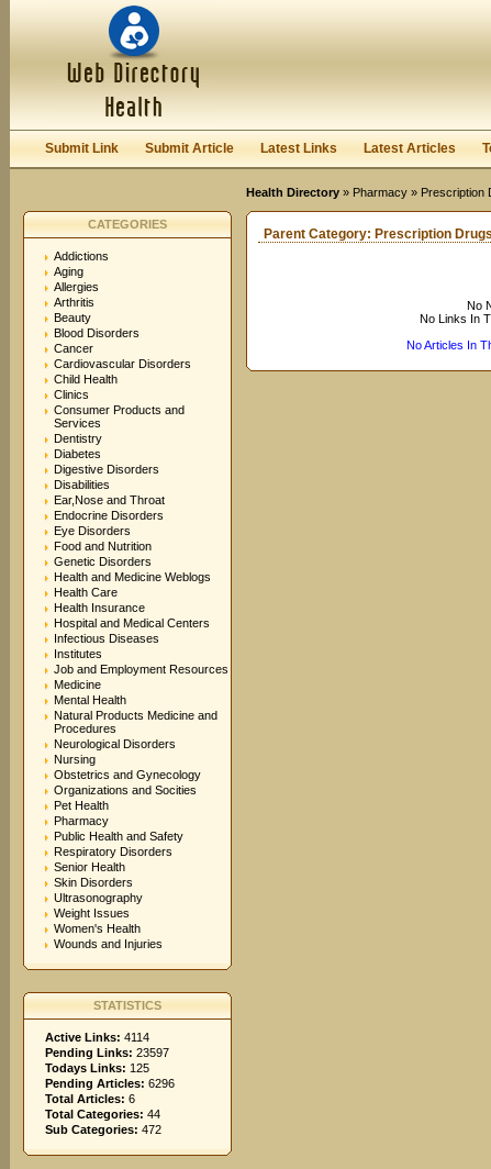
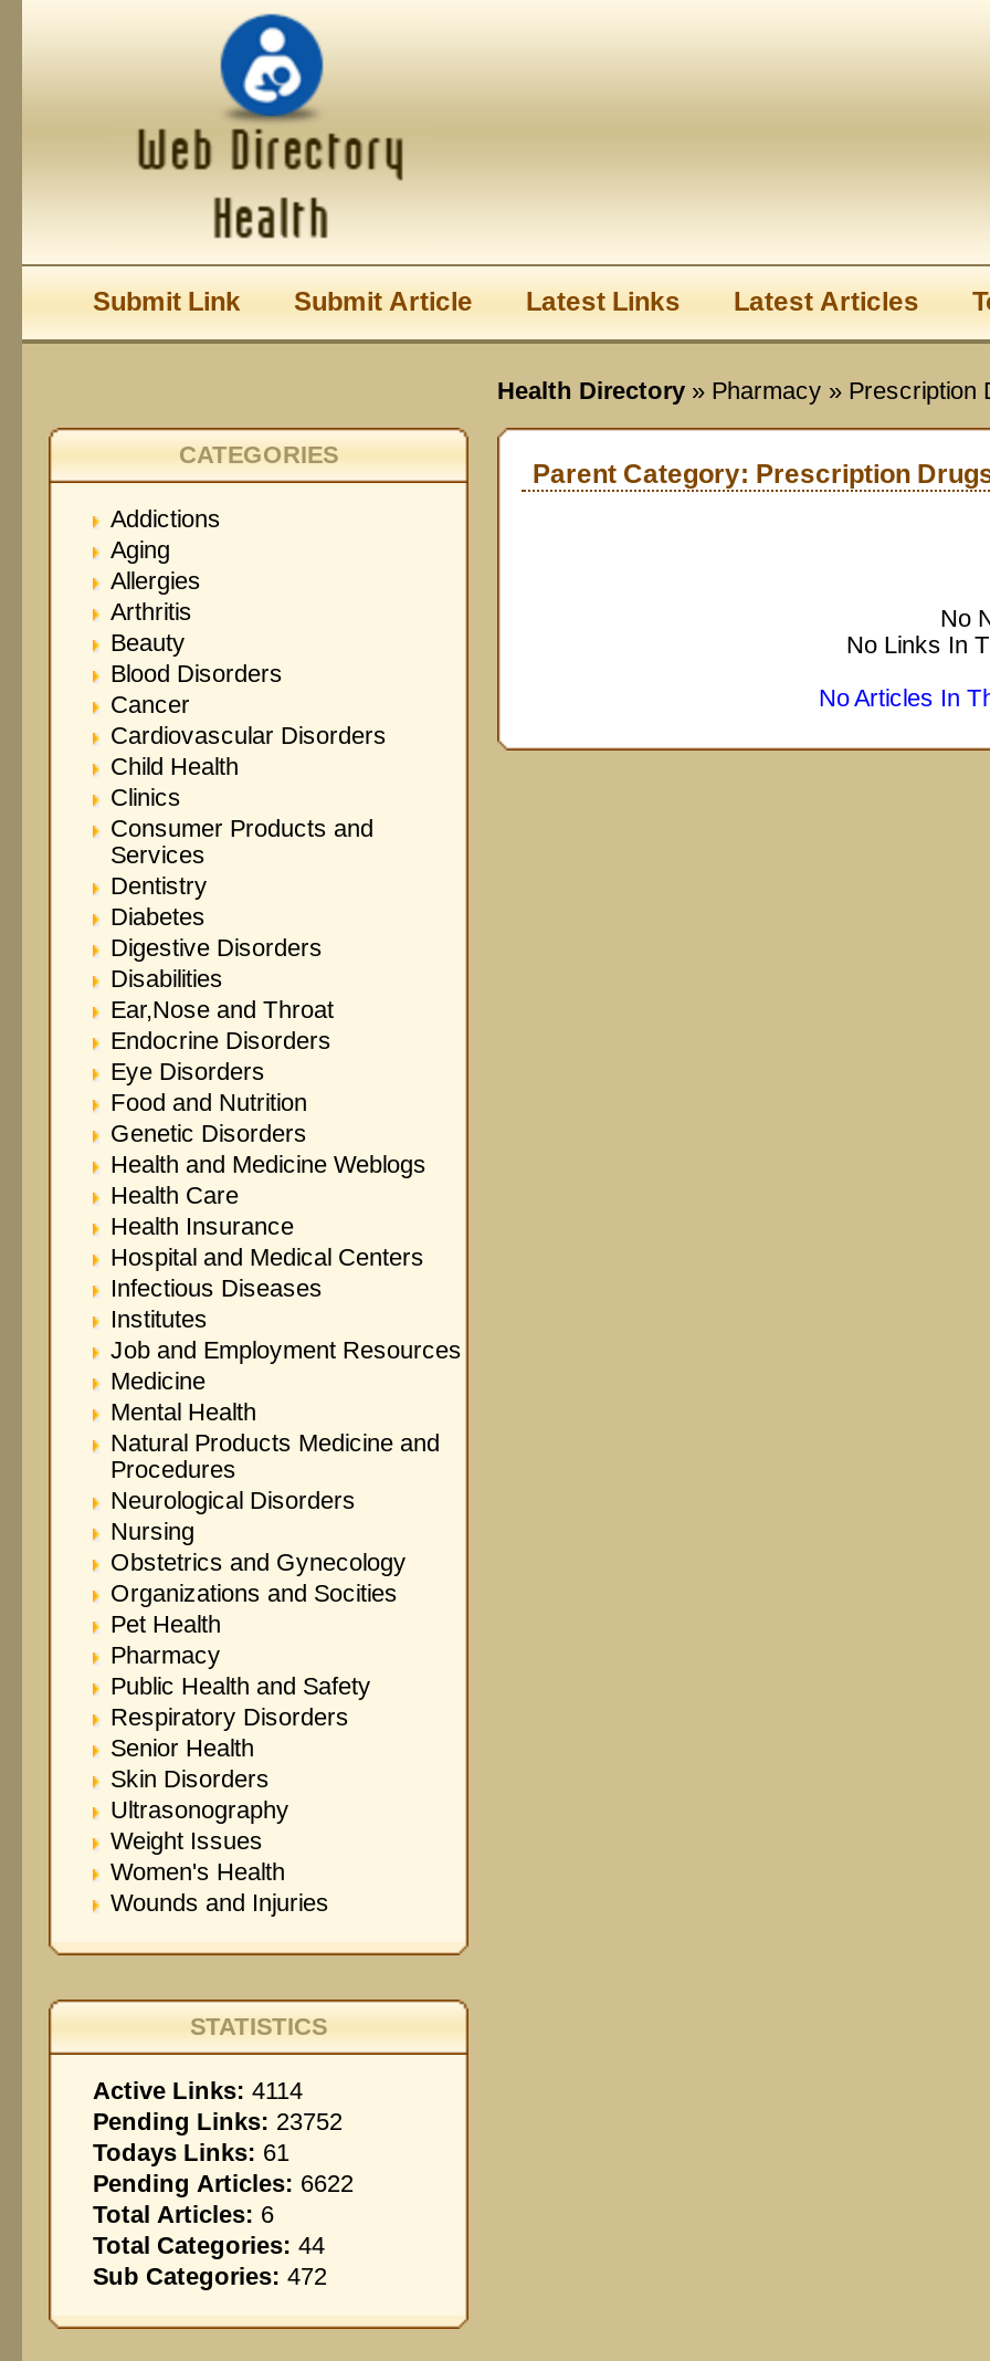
- Pending Links: 23597
+ Pending Links: 23752

- Todays Links: 125
+ Todays Links: 61

- Pending Articles: 6296
+ Pending Articles: 6622
